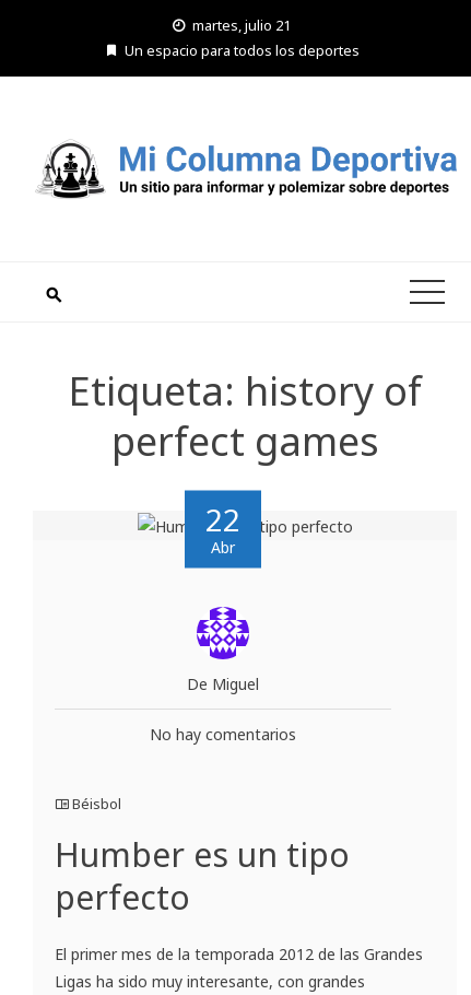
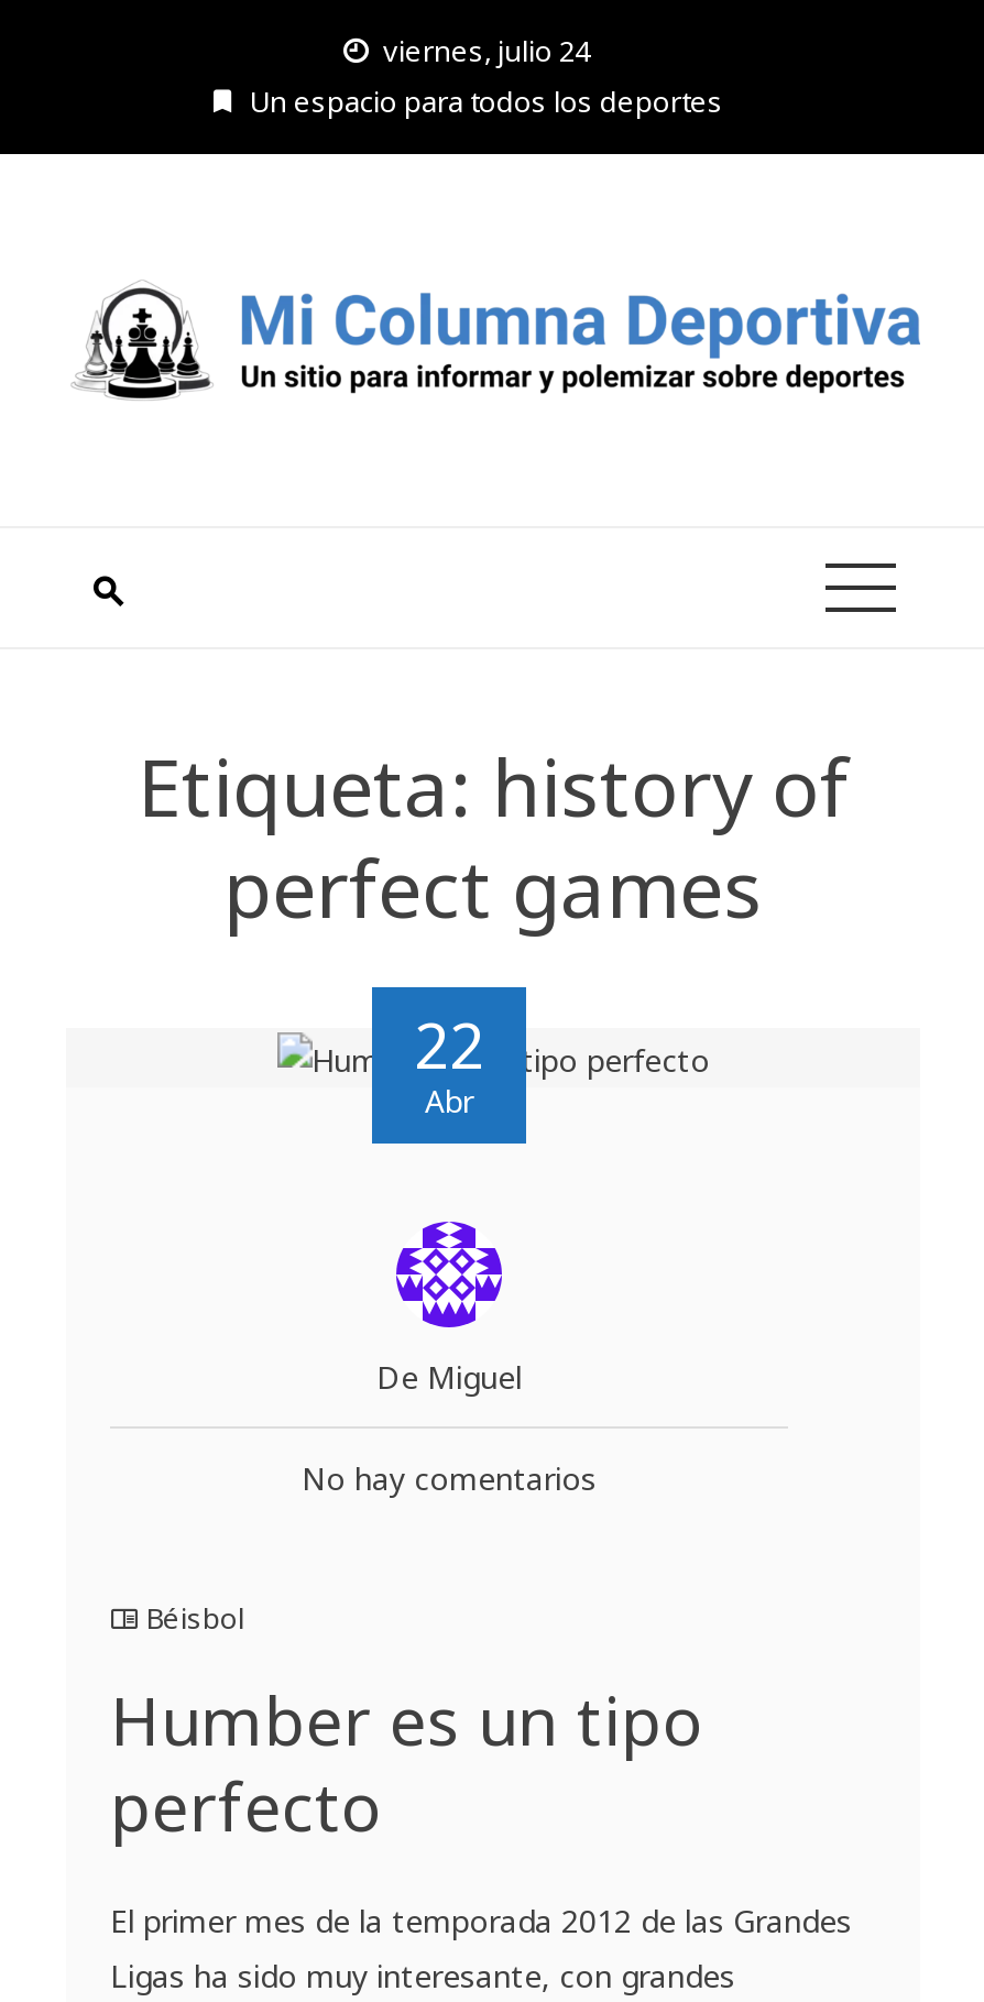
- martes, julio 21
+ viernes, julio 24
